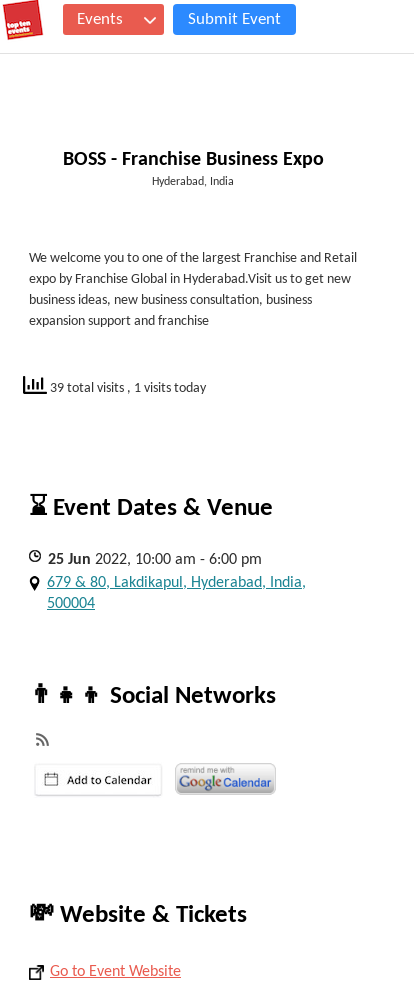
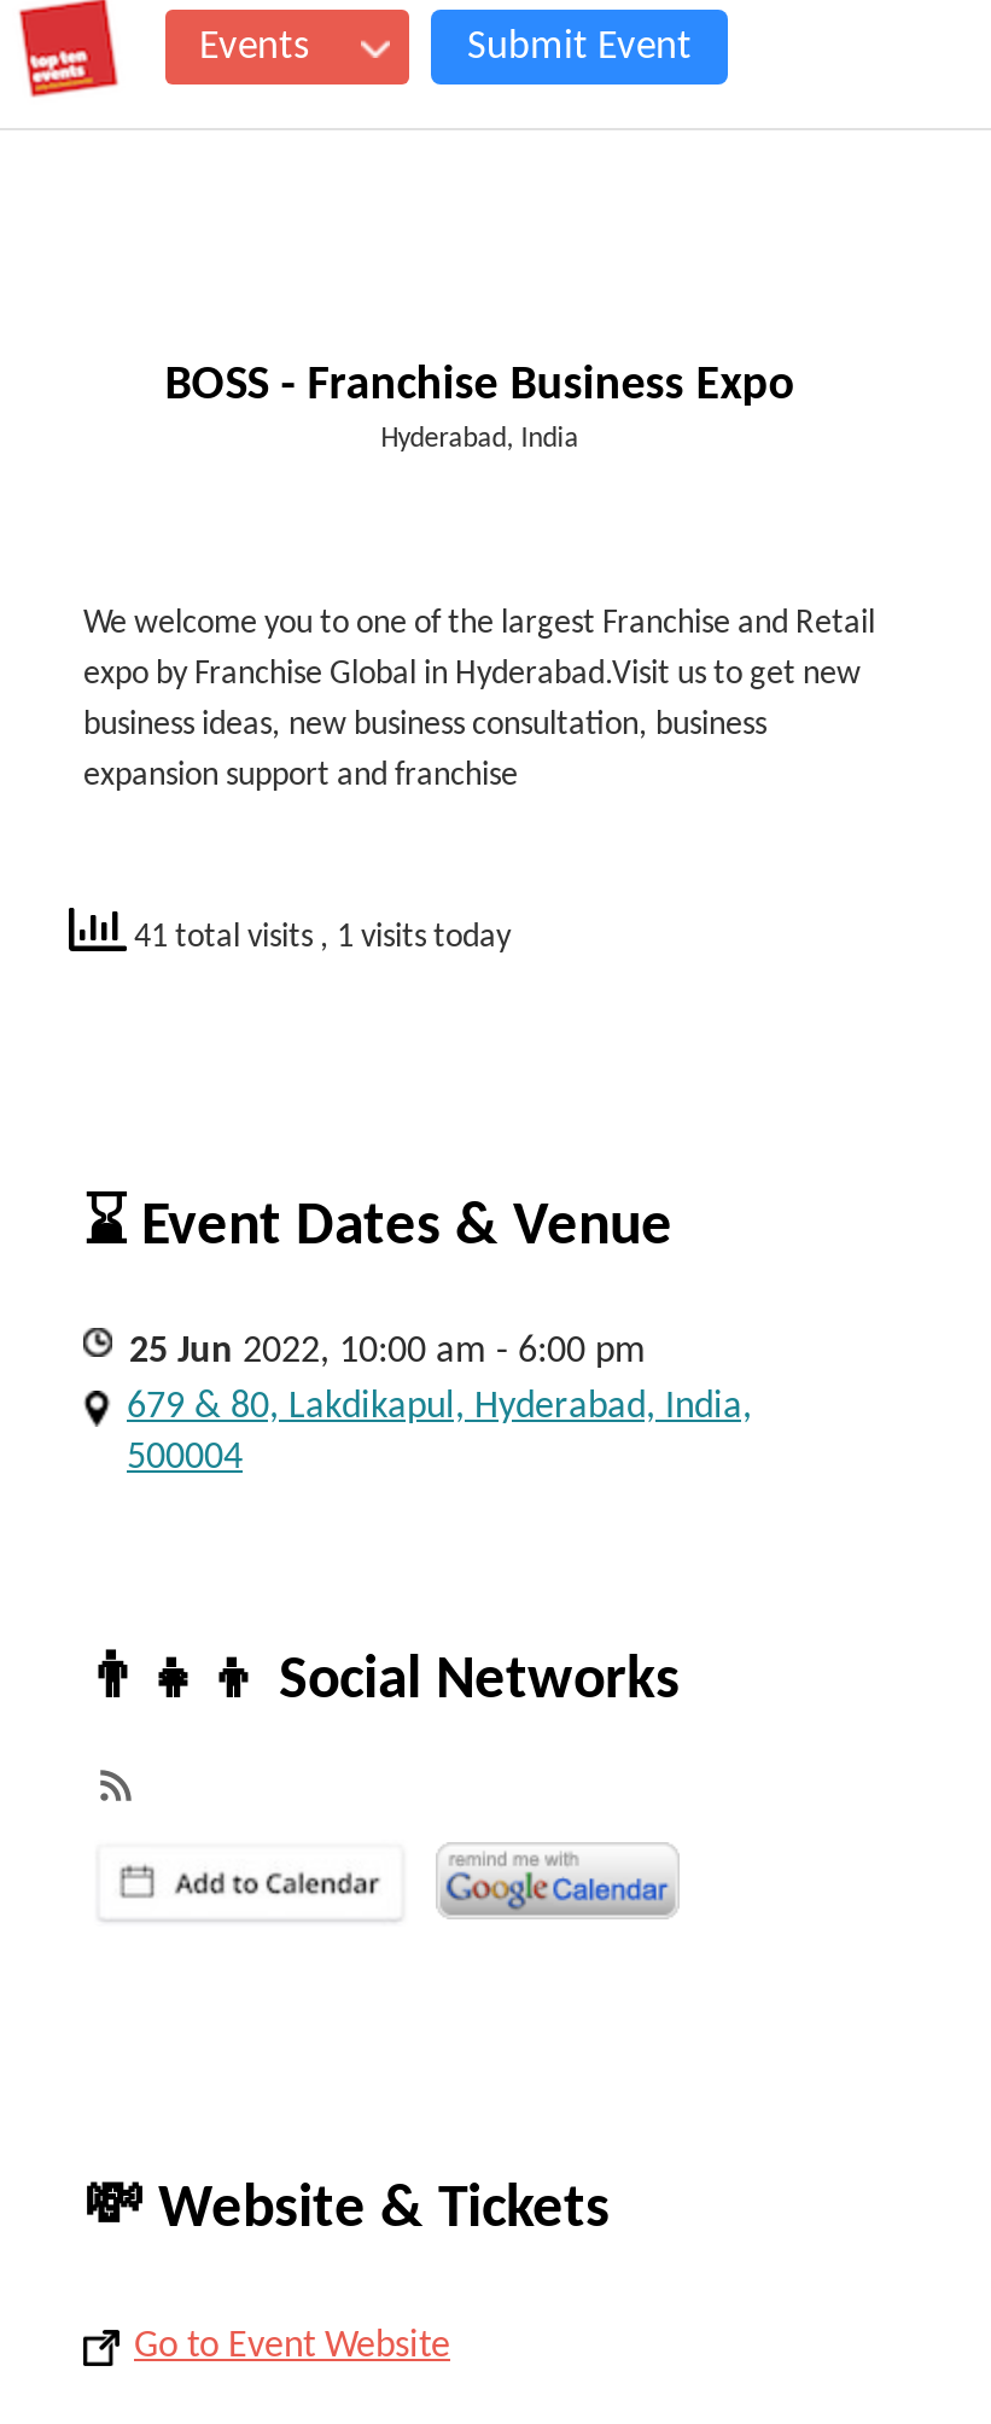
- 39 total visits, 1 visits today
+ 41 total visits, 1 visits today
